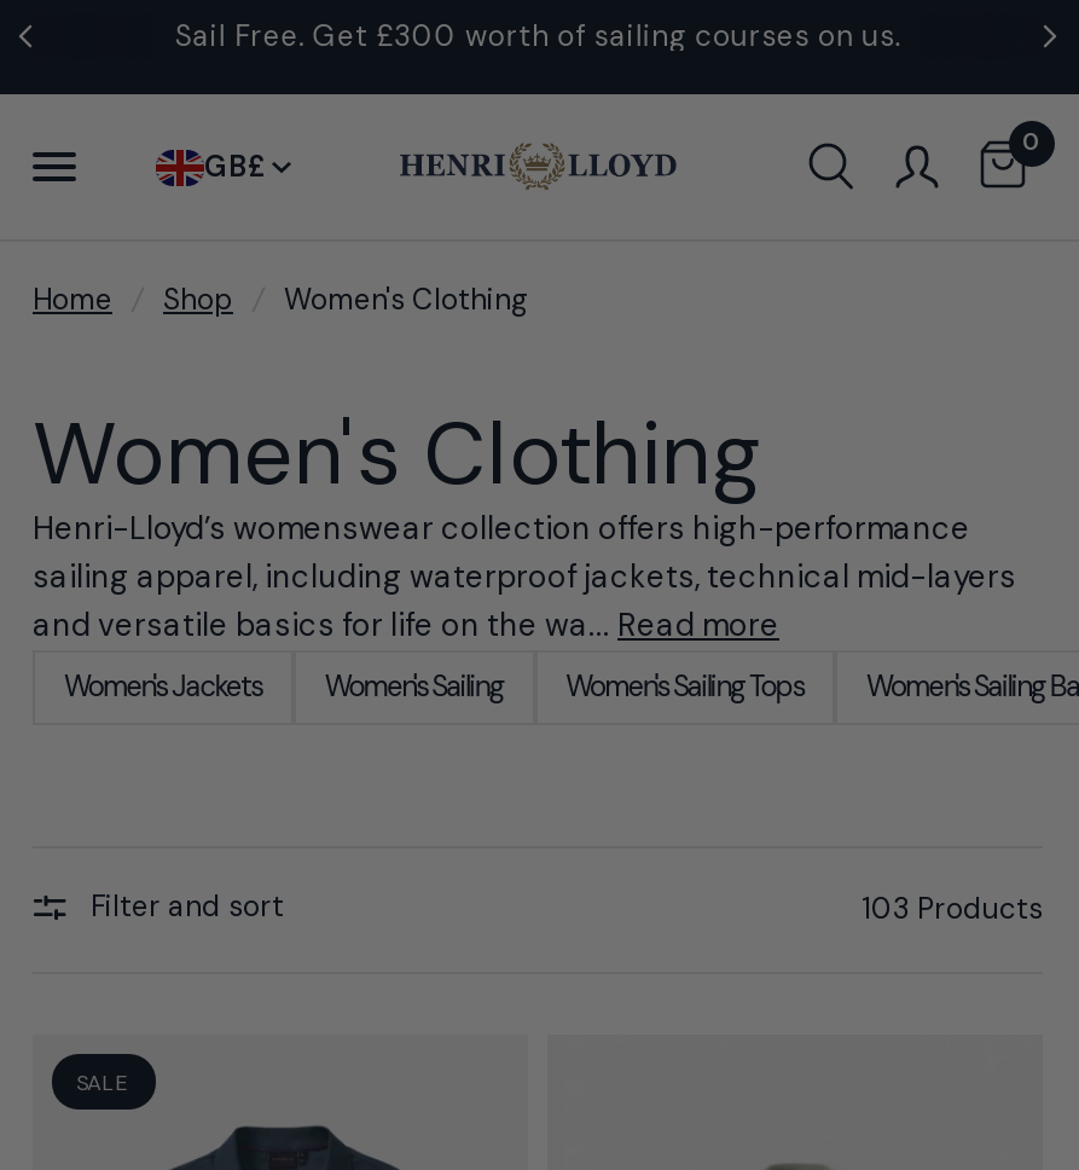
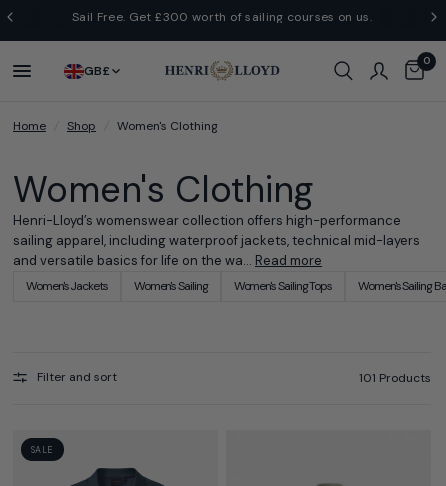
- 103 Products
+ 101 Products
